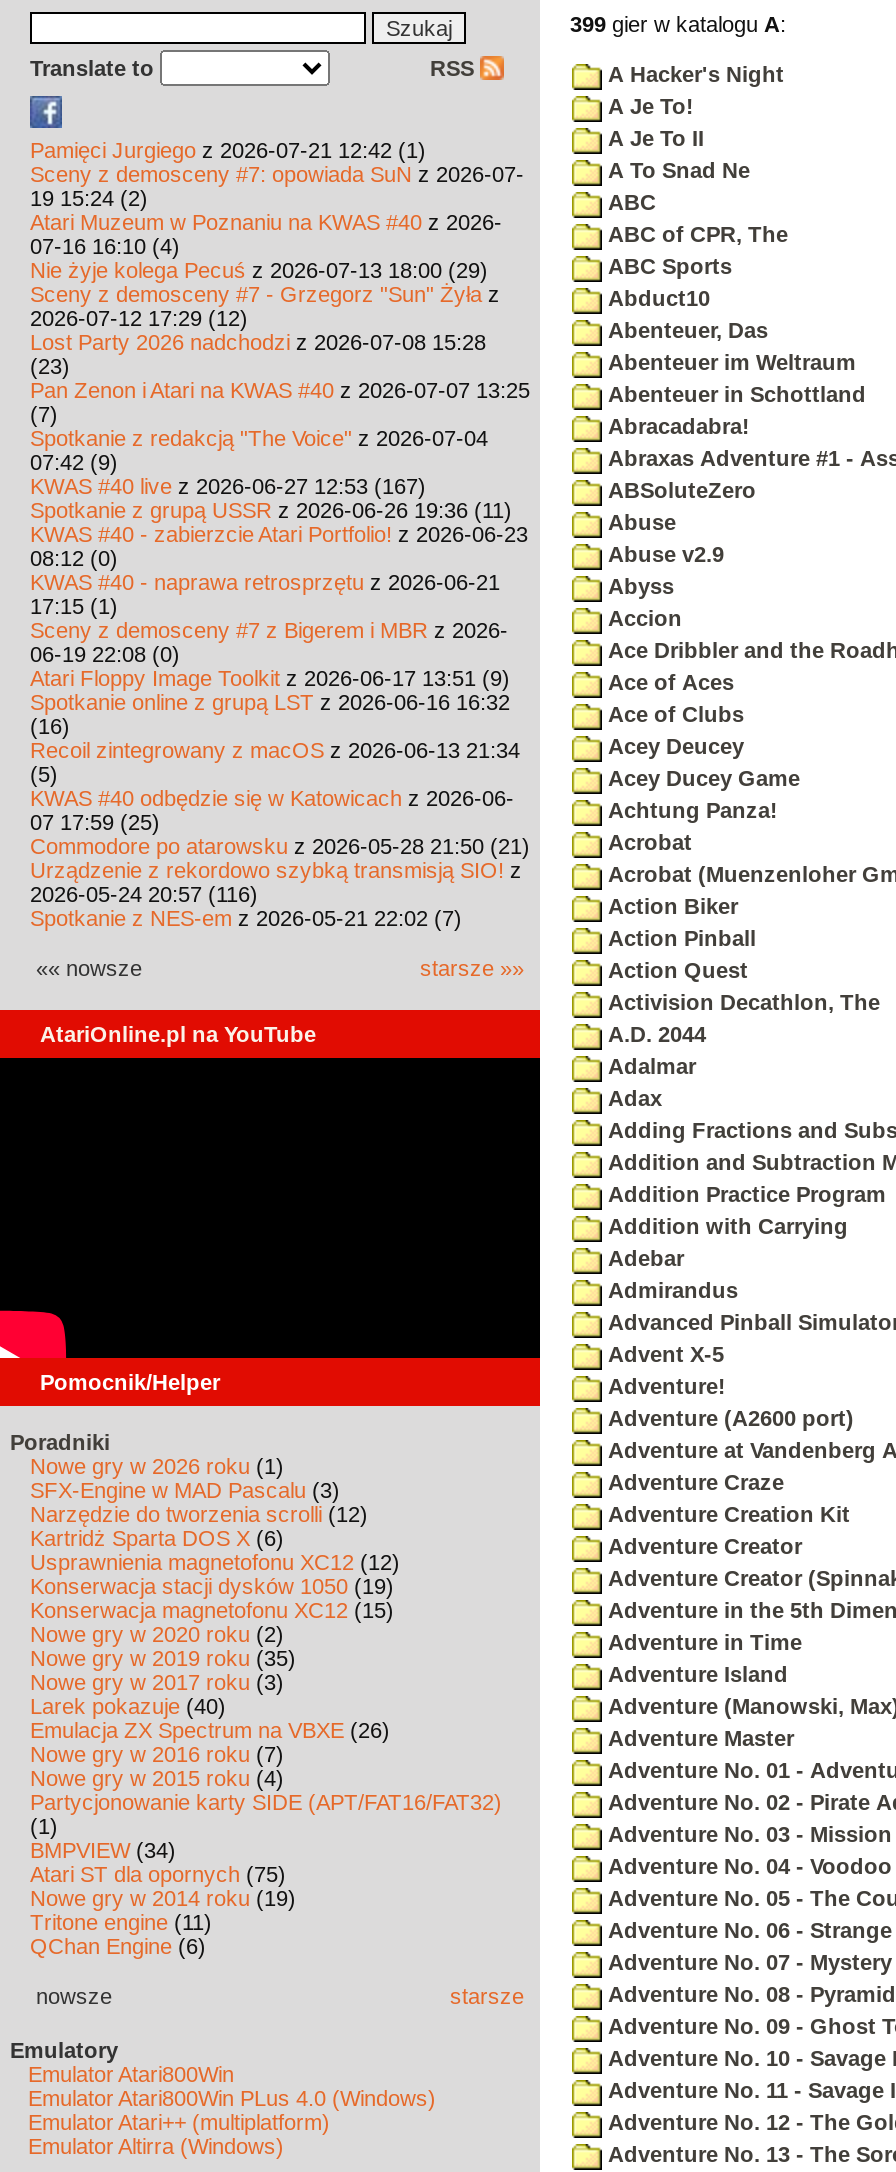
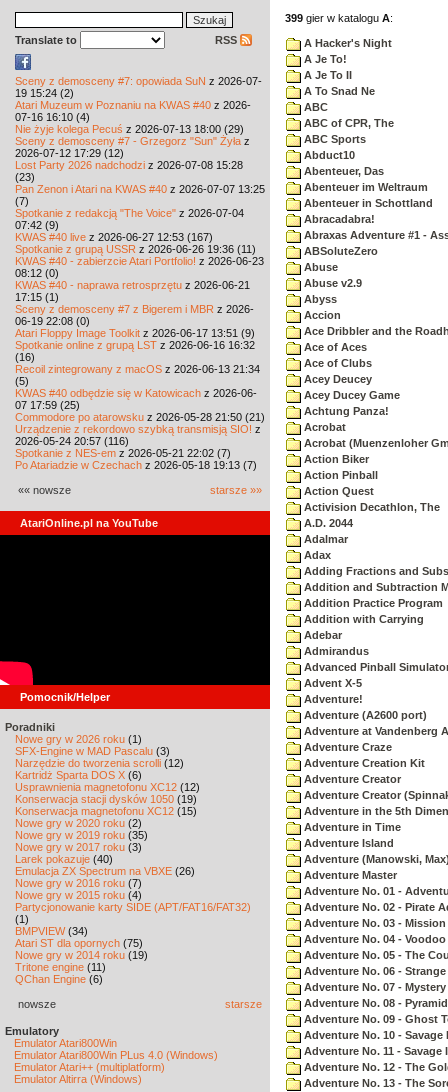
- Pamięci Jurgiego z 2026-07-21 12:42 (1)

+ Po Atariadzie w Czechach z 2026-05-18 19:13 (7)
